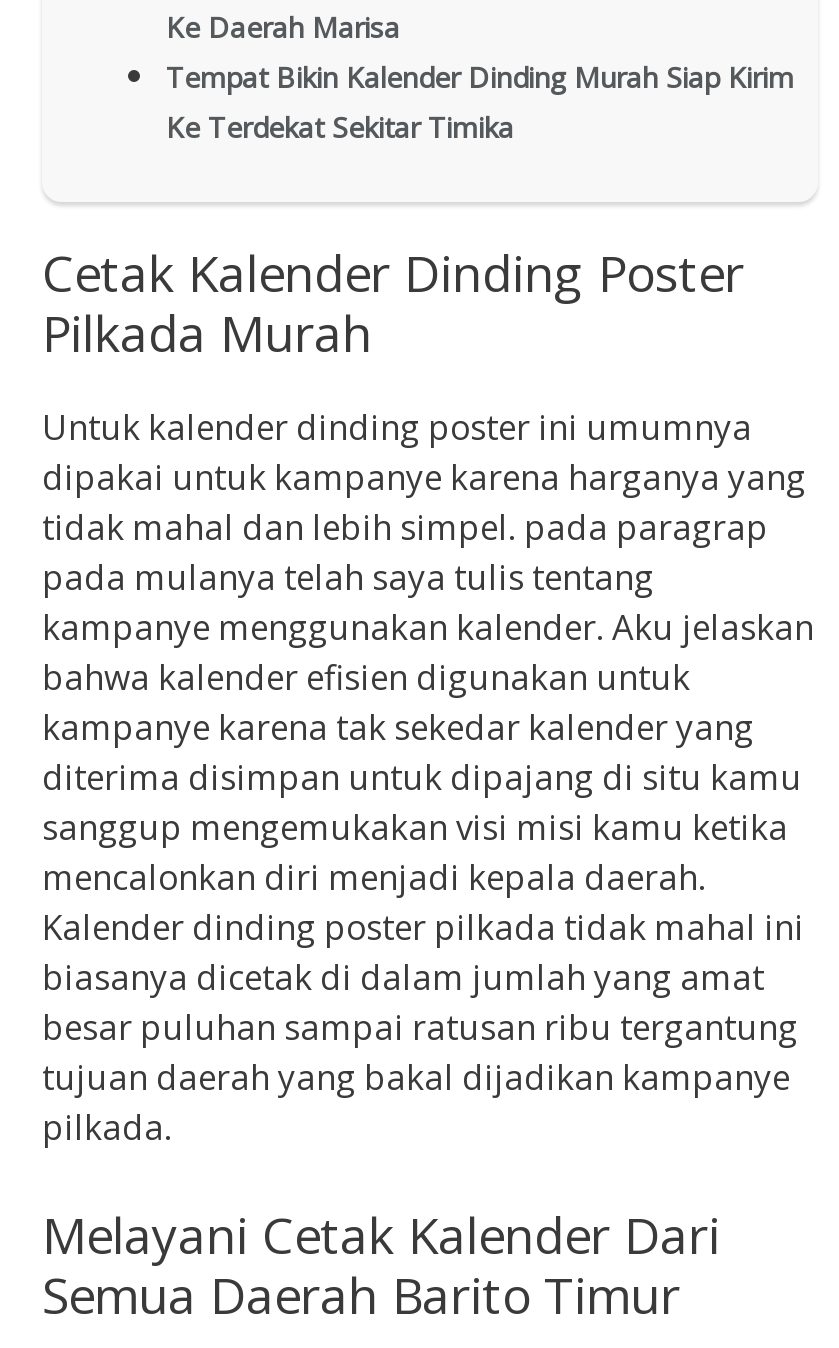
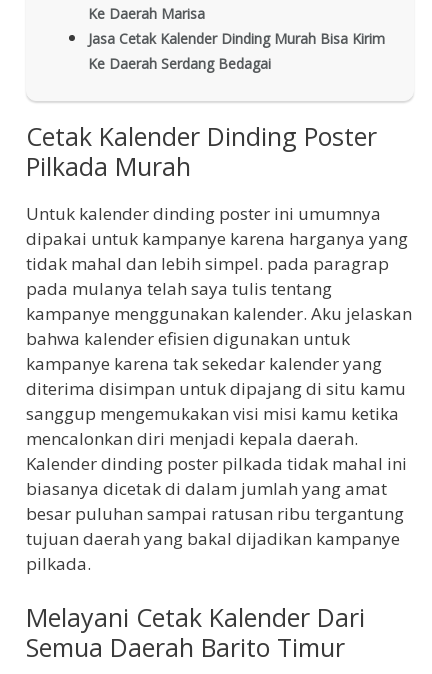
- Tempat Bikin Kalender Dinding Murah Siap Kirim
+ Jasa Cetak Kalender Dinding Murah Bisa Kirim

- Ke Terdekat Sekitar Timika
+ Ke Daerah Serdang Bedagai
